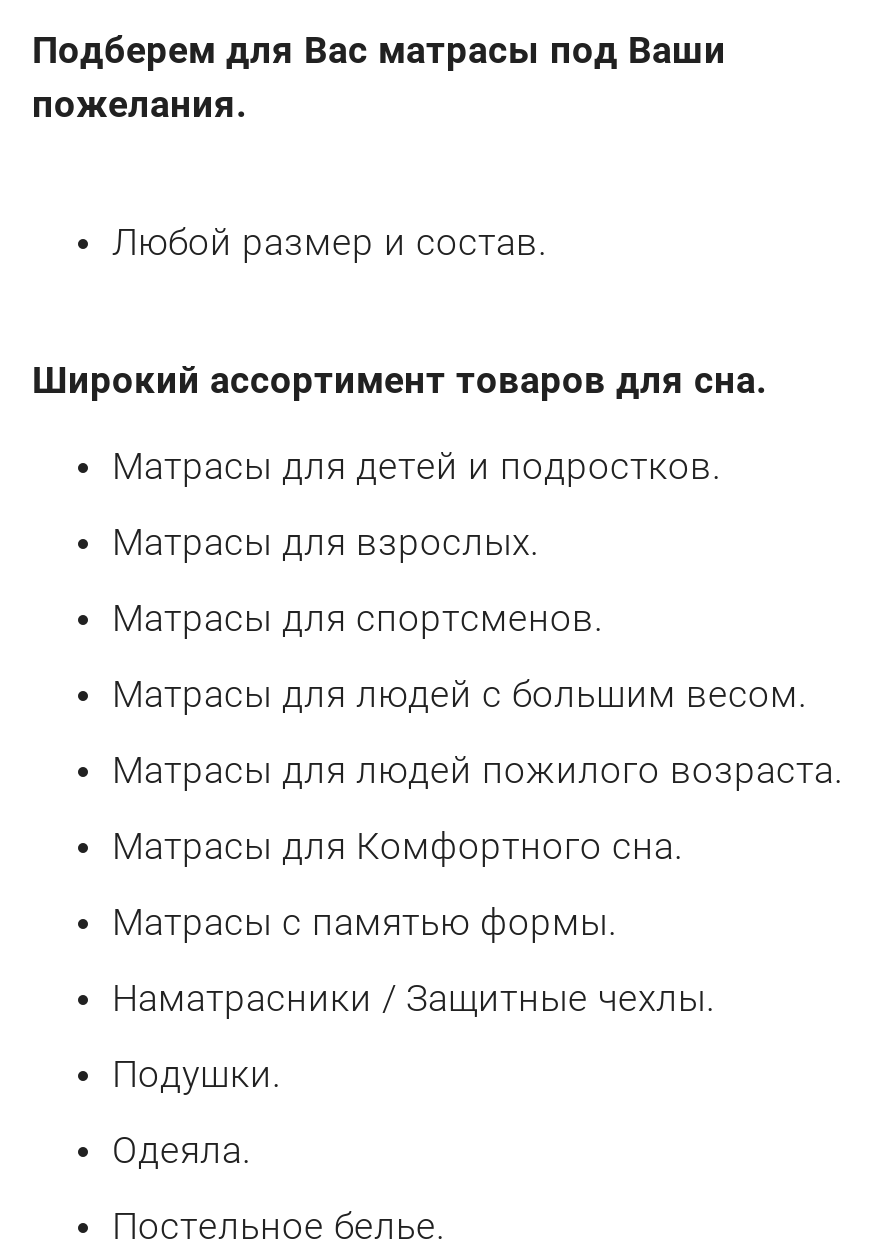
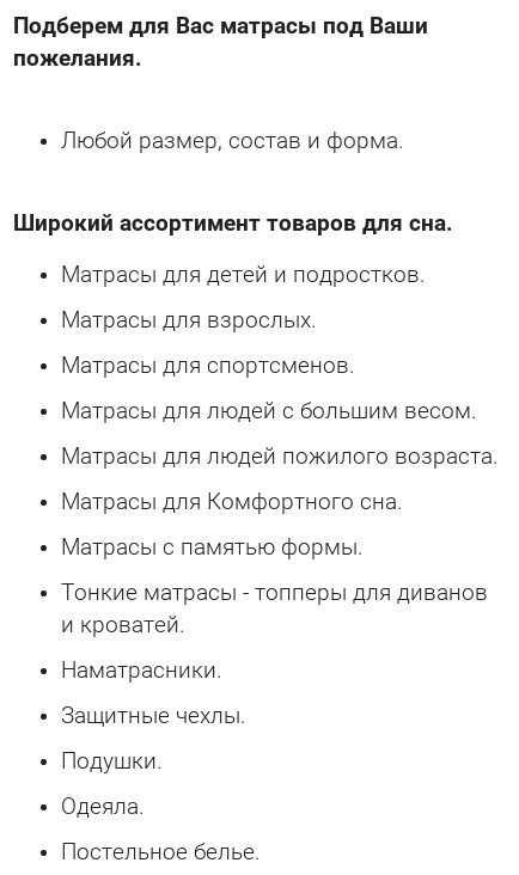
- Любой размер и состав.
+ Любой размер, состав и форма.

- Наматрасники / Защитные чехлы.
+ Тонкие матрасы - топперы для диванов
+ и кроватей.
+ Наматрасники.
+ Защитные чехлы.
